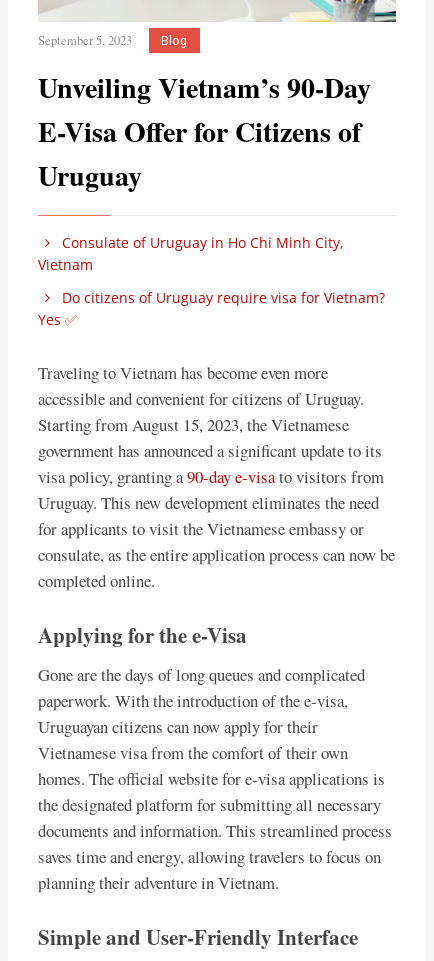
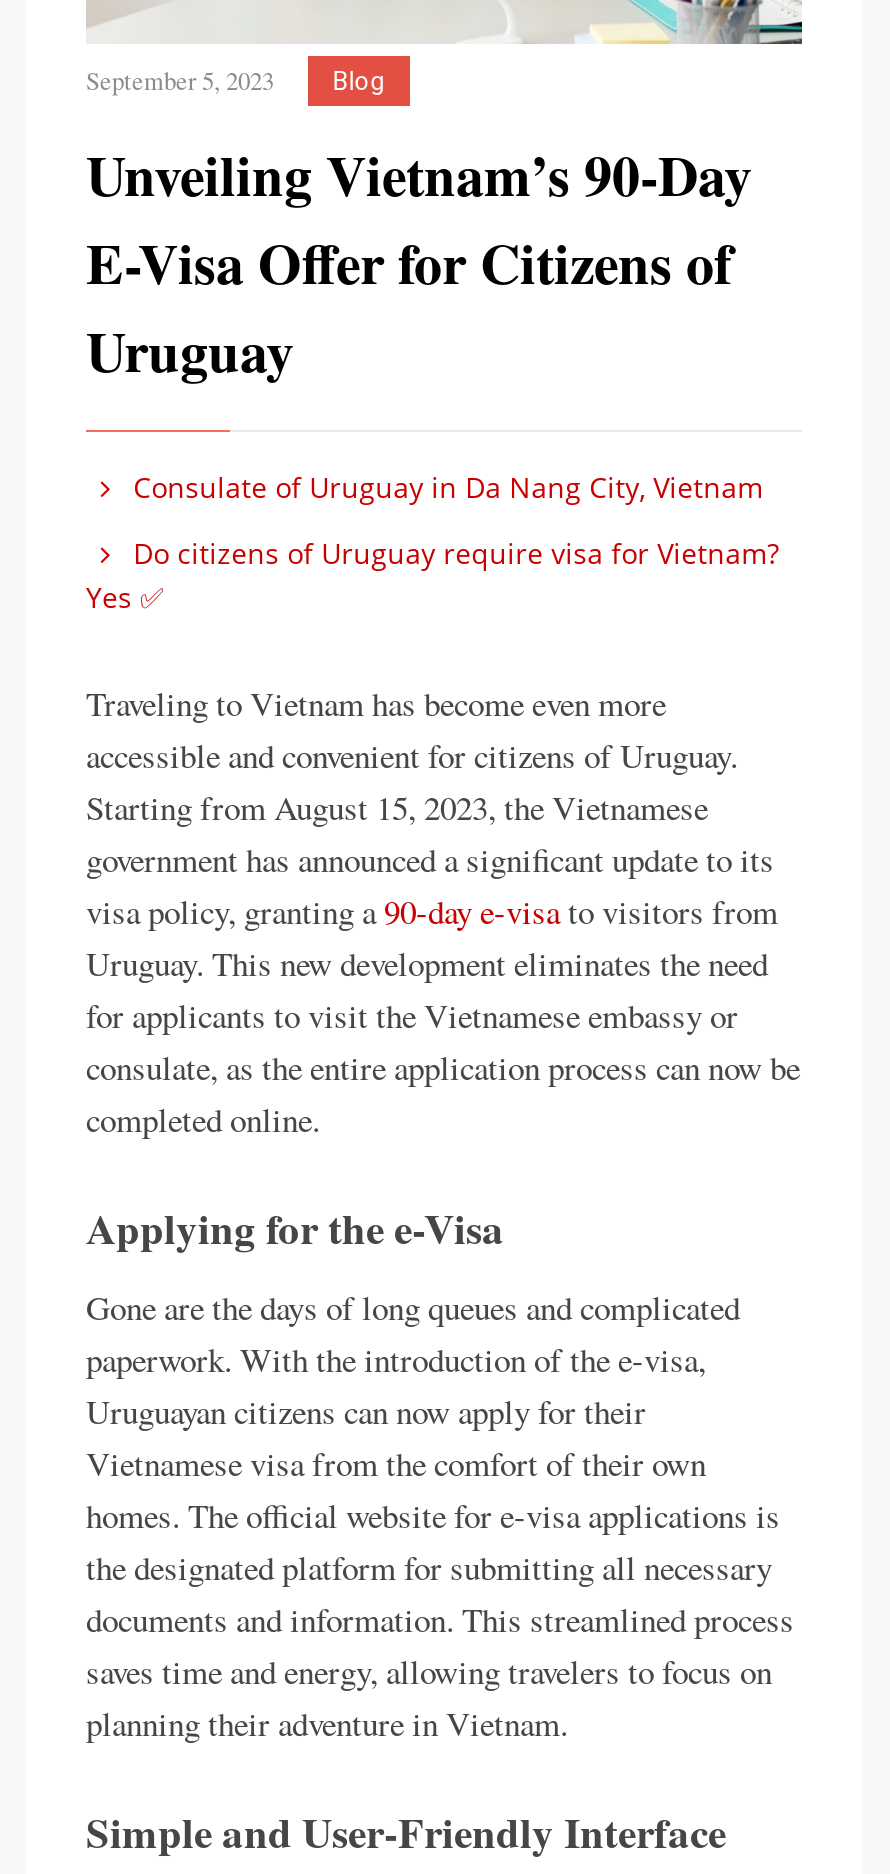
- Consulate of Uruguay in Ho Chi Minh City,
- Vietnam
+ Consulate of Uruguay in Da Nang City, Vietnam
